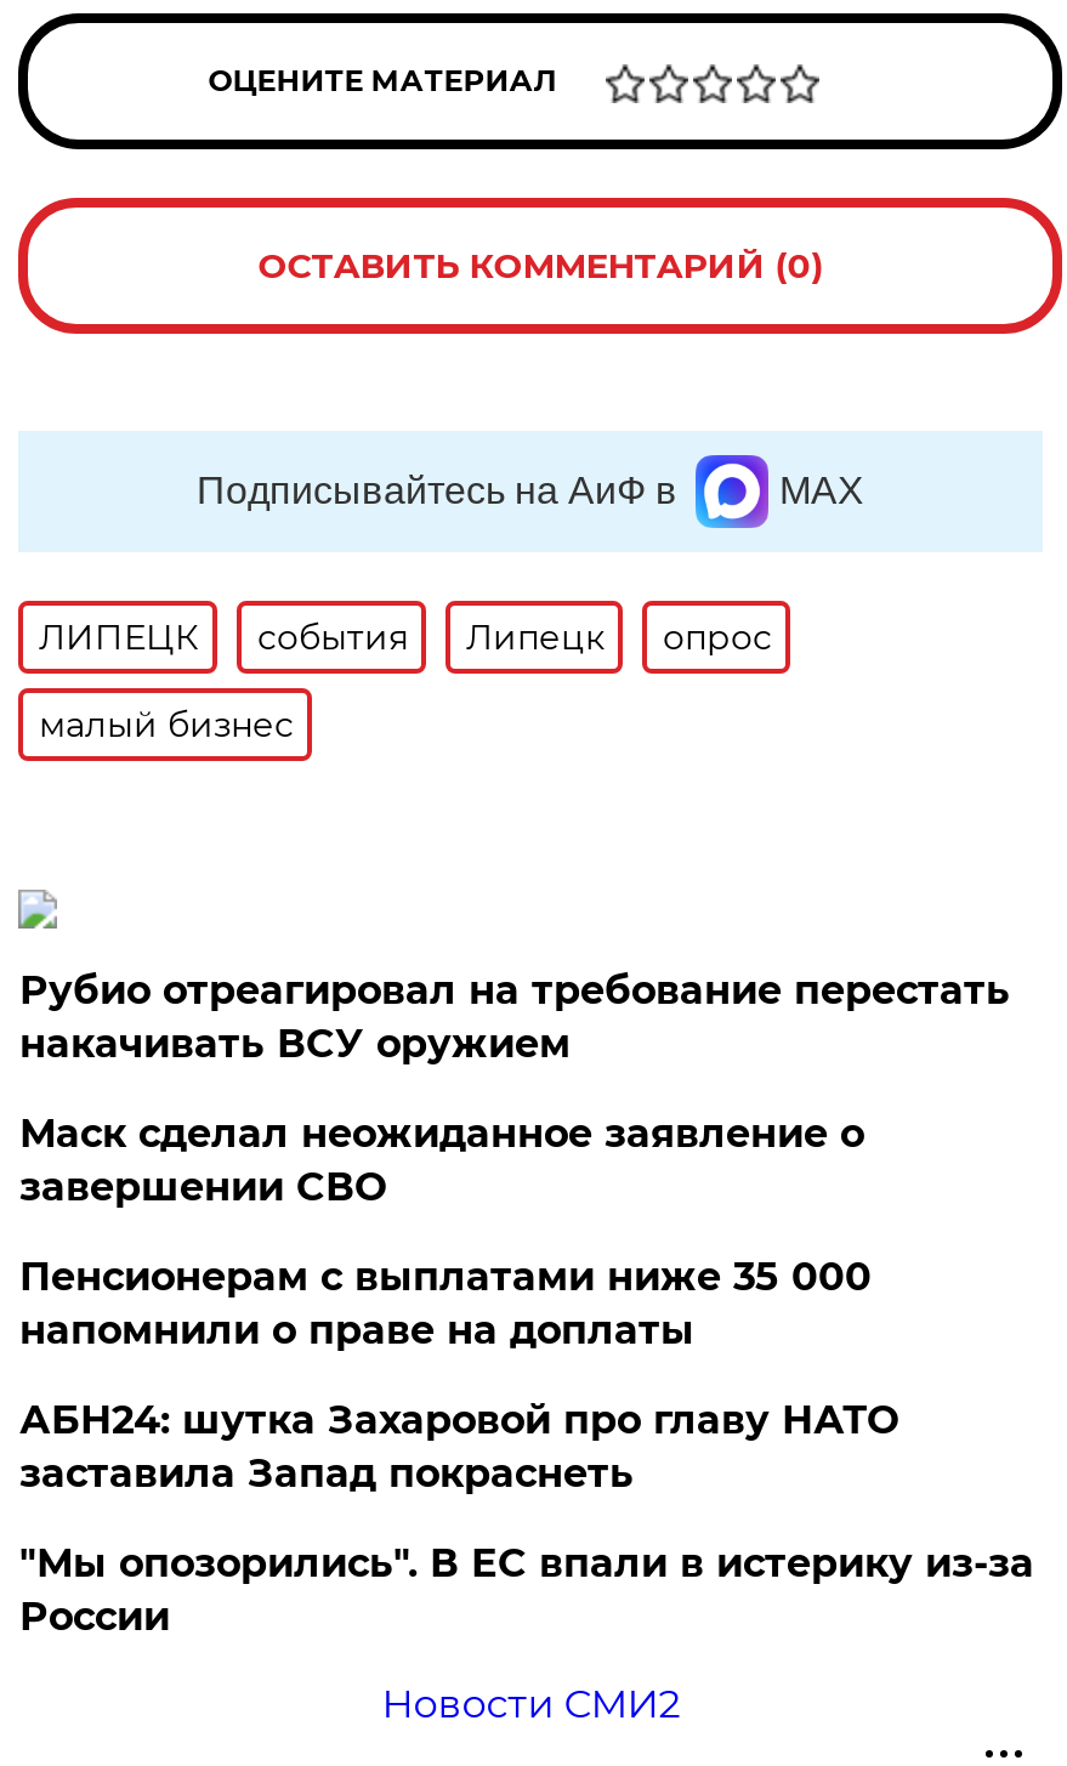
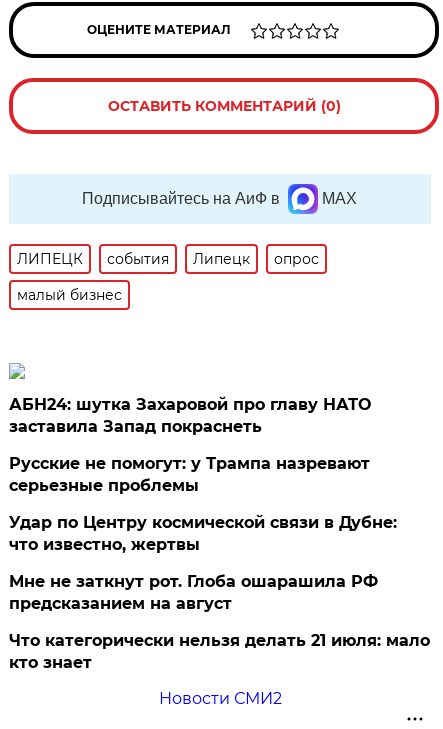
- Рубио отреагировал на требование перестать
- накачивать ВСУ оружием
- Маск сделал неожиданное заявление о
- завершении СВО
- Пенсионерам с выплатами ниже 35 000
- напомнили о праве на доплаты

moved up: АБН24: шутка Захаровой про главу НАТО | заставила Запад покраснеть

- "Мы опозорились". В ЕС впали в истерику из-за
- России
+ Русские не помогут: у Трампа назревают
+ серьезные проблемы
+ Удар по Центру космической связи в Дубне:
+ что известно, жертвы
+ Мне не заткнут рот. Глоба ошарашила РФ
+ предсказанием на август
+ Что категорически нельзя делать 21 июля: мало
+ кто знает
